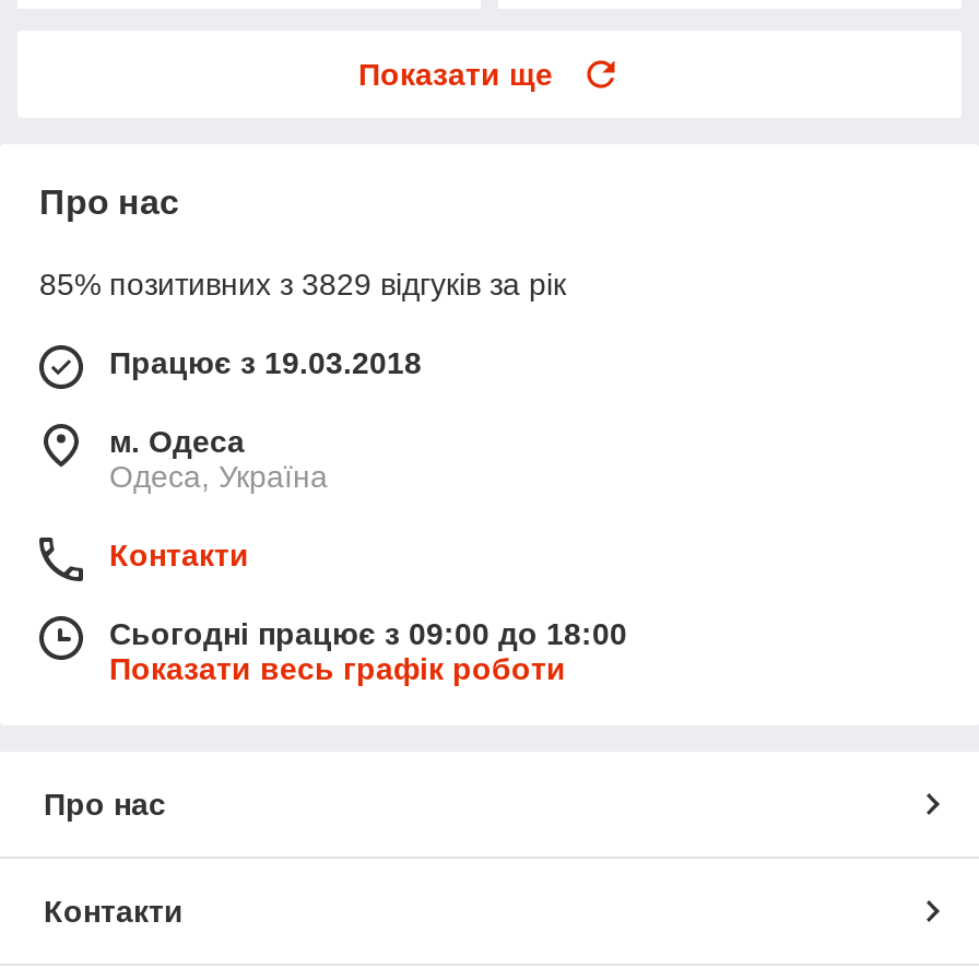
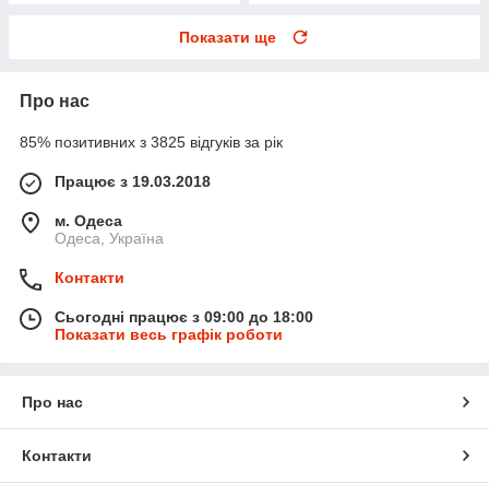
- 85% позитивних з 3829 відгуків за рік
+ 85% позитивних з 3825 відгуків за рік
